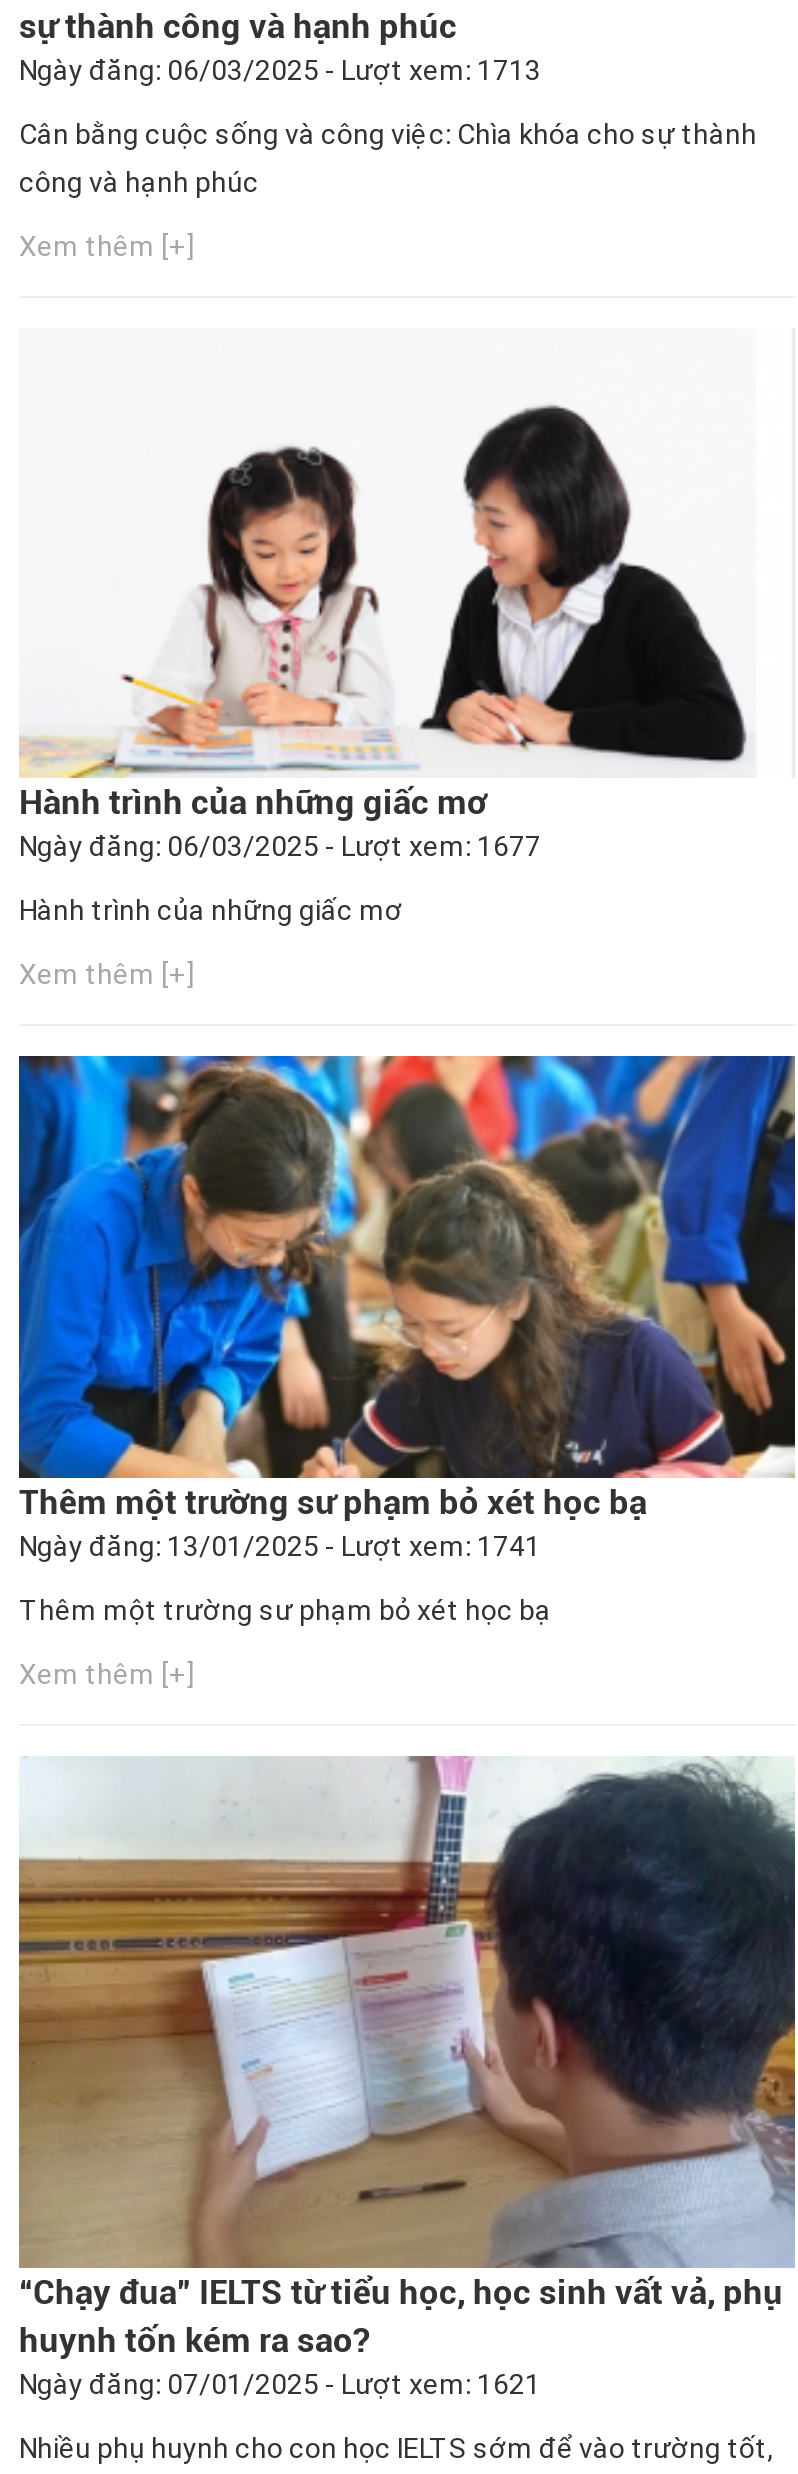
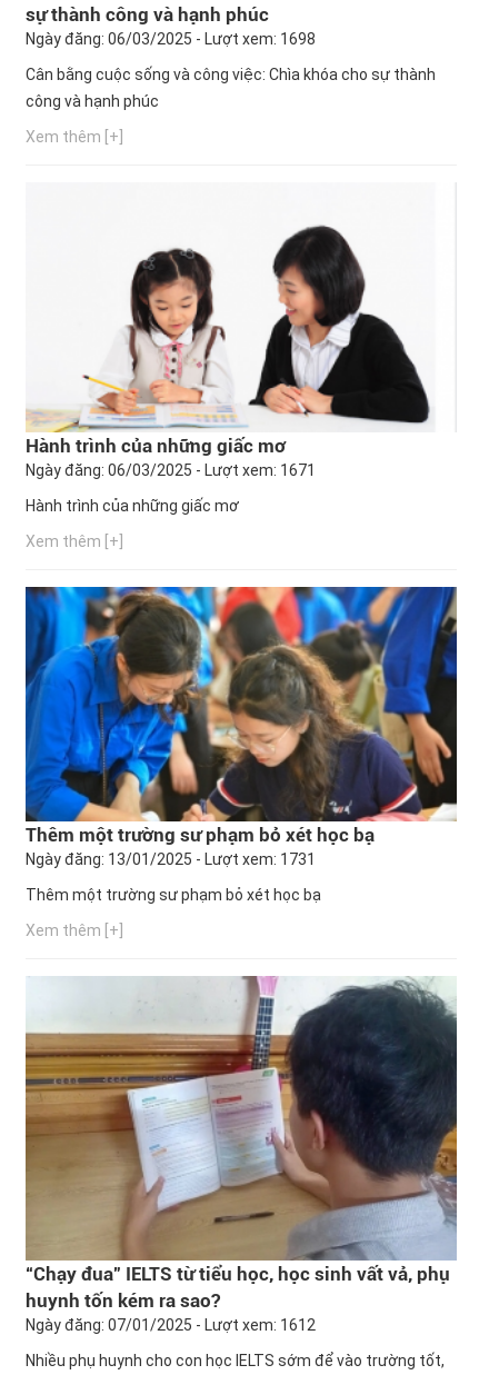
- Ngày đăng: 06/03/2025 - Lượt xem: 1713
+ Ngày đăng: 06/03/2025 - Lượt xem: 1698

- Ngày đăng: 06/03/2025 - Lượt xem: 1677
+ Ngày đăng: 06/03/2025 - Lượt xem: 1671

- Ngày đăng: 13/01/2025 - Lượt xem: 1741
+ Ngày đăng: 13/01/2025 - Lượt xem: 1731

- Ngày đăng: 07/01/2025 - Lượt xem: 1621
+ Ngày đăng: 07/01/2025 - Lượt xem: 1612
